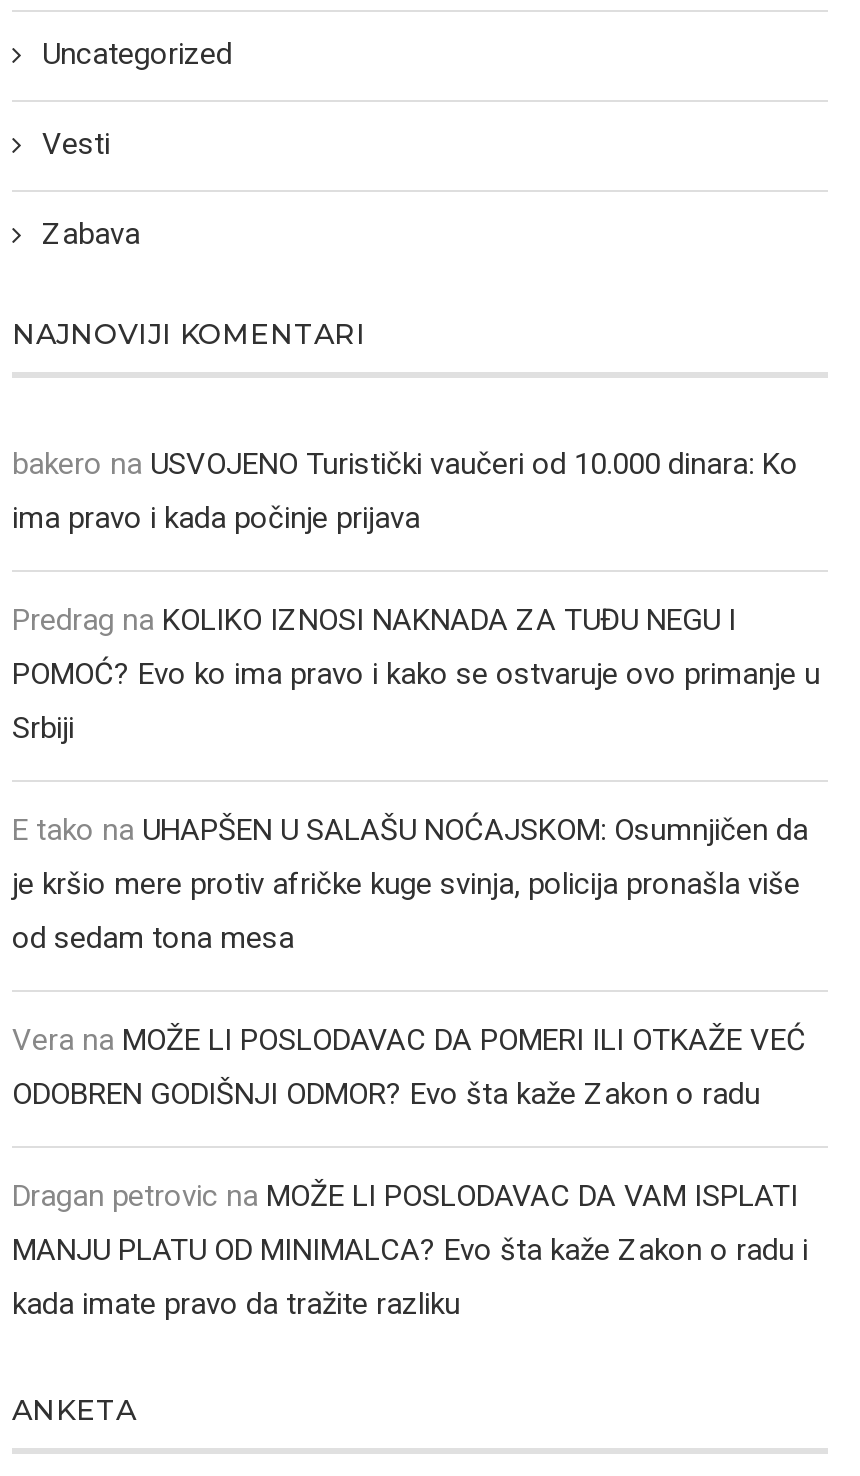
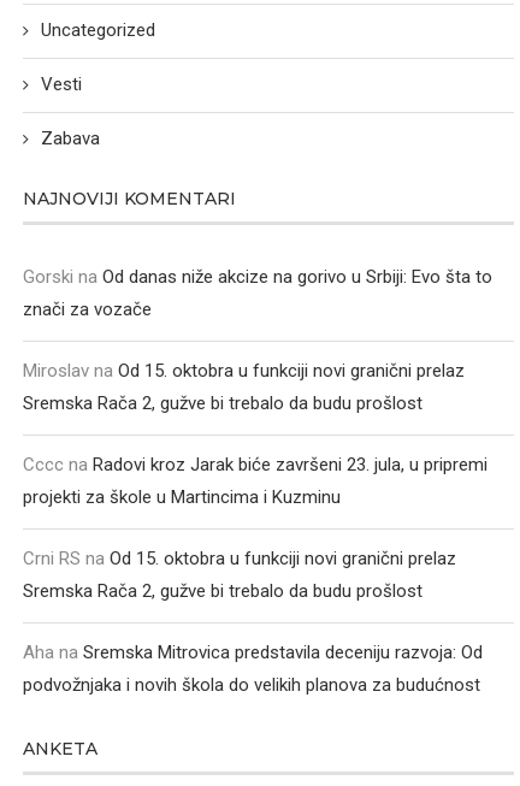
- bakero na USVOJENO Turistički vaučeri od 10.000 dinara: Ko
- ima pravo i kada počinje prijava
- Predrag na KOLIKO IZNOSI NAKNADA ZA TUĐU NEGU I
- POMOĆ? Evo ko ima pravo i kako se ostvaruje ovo primanje u
- Srbiji
- E tako na UHAPŠEN U SALAŠU NOĆAJSKOM: Osumnjičen da
- je kršio mere protiv afričke kuge svinja, policija pronašla više
- od sedam tona mesa
- Vera na MOŽE LI POSLODAVAC DA POMERI ILI OTKAŽE VEĆ
- ODOBREN GODIŠNJI ODMOR? Evo šta kaže Zakon o radu
- Dragan petrovic na MOŽE LI POSLODAVAC DA VAM ISPLATI
- MANJU PLATU OD MINIMALCA? Evo šta kaže Zakon o radu i
- kada imate pravo da tražite razliku
+ Gorski na Od danas niže akcize na gorivo u Srbiji: Evo šta to
+ znači za vozače
+ Miroslav na Od 15. oktobra u funkciji novi granični prelaz
+ Sremska Rača 2, gužve bi trebalo da budu prošlost
+ Cccc na Radovi kroz Jarak biće završeni 23. jula, u pripremi
+ projekti za škole u Martincima i Kuzminu
+ Crni RS na Od 15. oktobra u funkciji novi granični prelaz
+ Sremska Rača 2, gužve bi trebalo da budu prošlost
+ Aha na Sremska Mitrovica predstavila deceniju razvoja: Od
+ podvožnjaka i novih škola do velikih planova za budućnost
